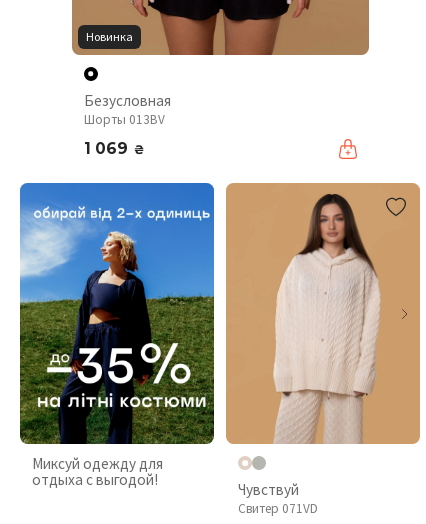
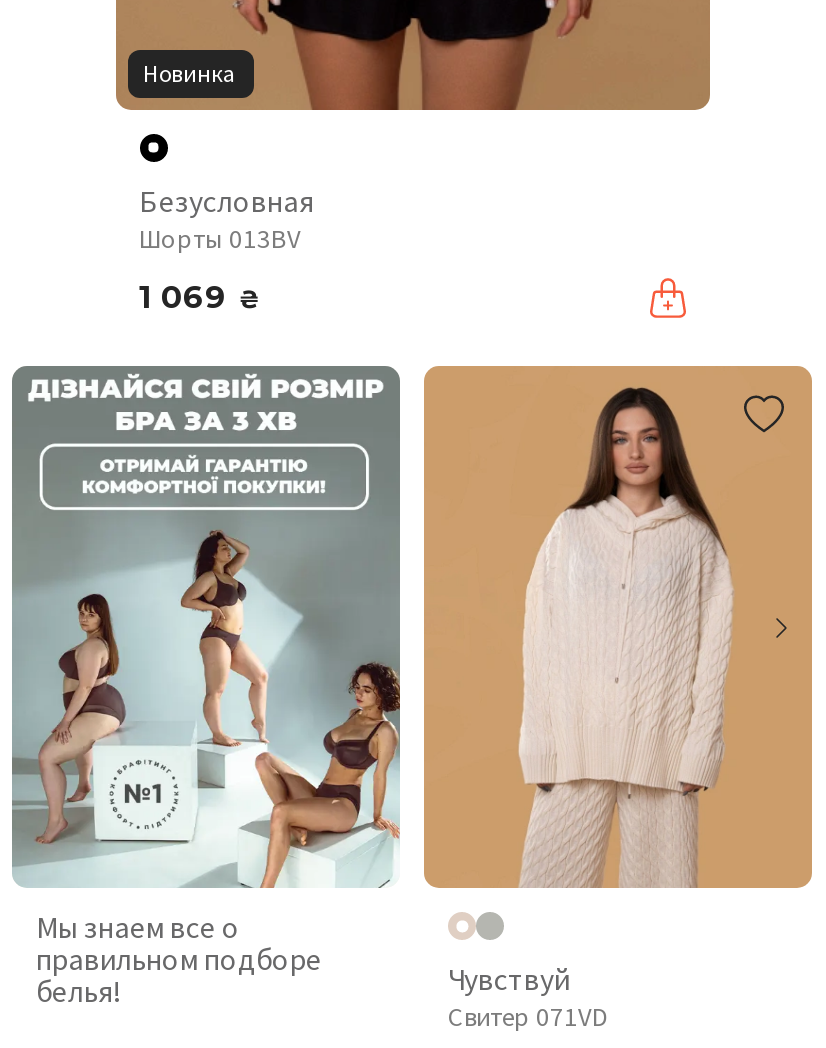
- [image]
- Миксуй одежду для
- отдыха с выгодой!
+ [image]
+ Мы знаем все о
+ правильном подборе
+ белья!
